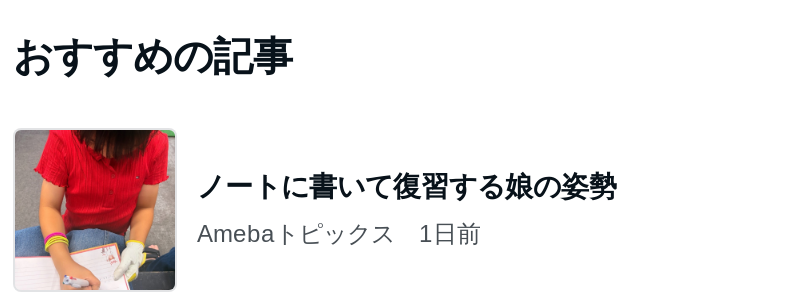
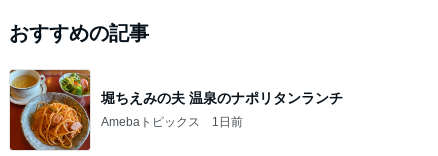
- [image]
- ノートに書いて復習する娘の姿勢
+ [image]
+ 堀ちえみの夫 温泉のナポリタンランチ
